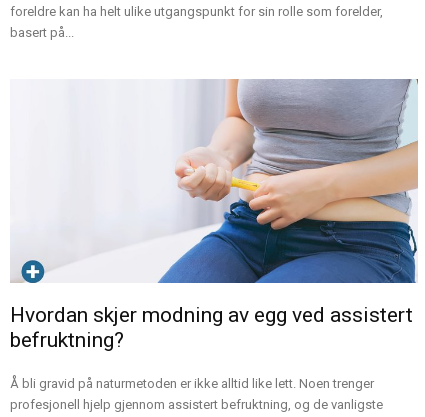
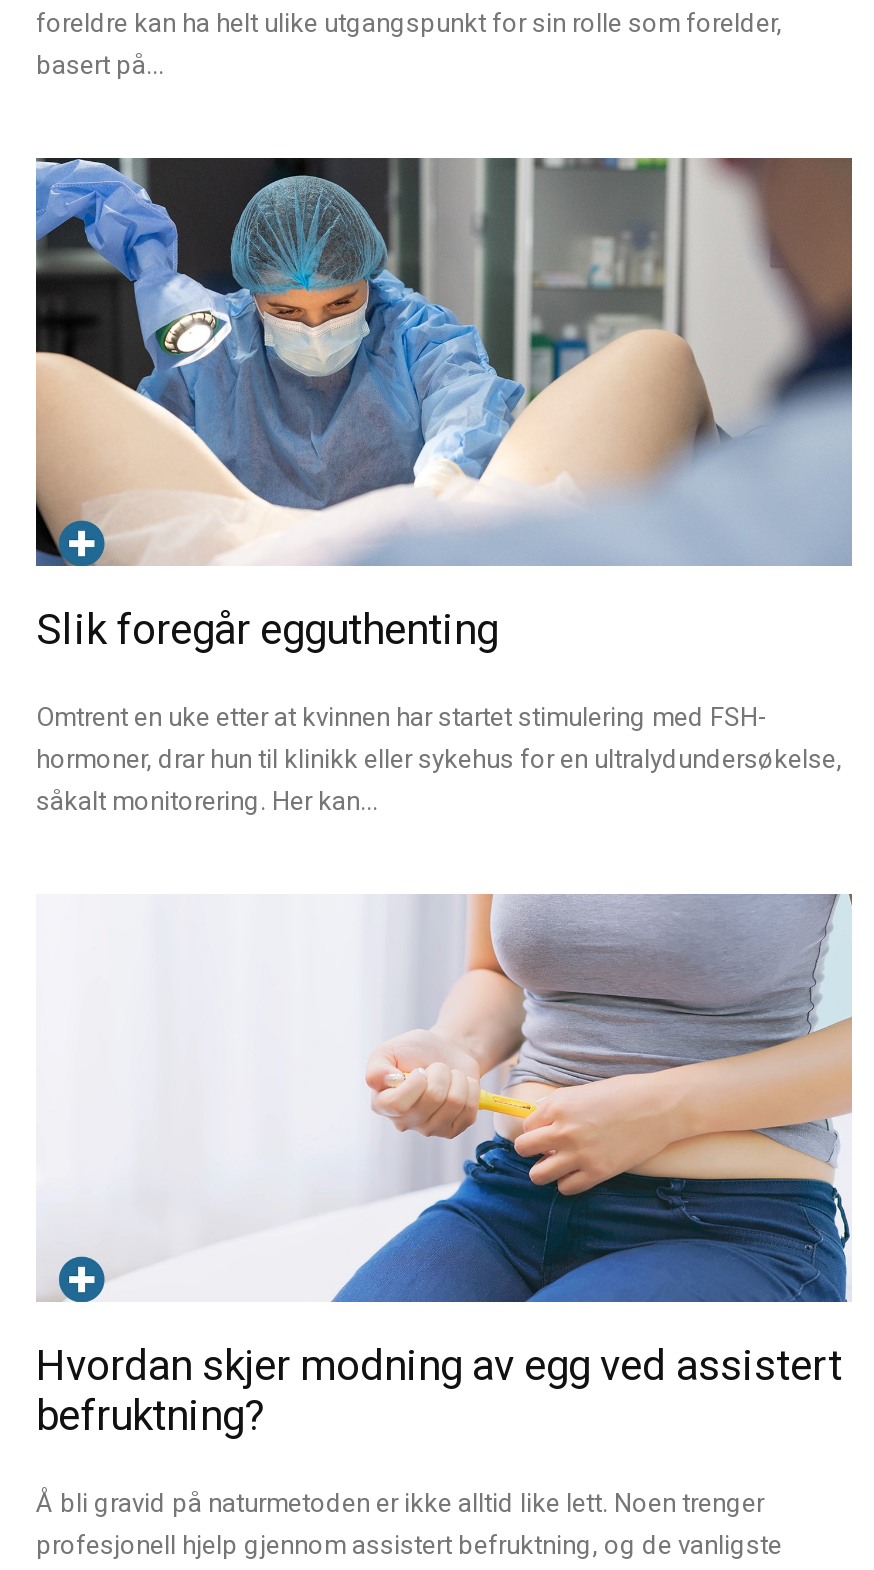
+ [image]
+ Slik foregår egguthenting
+ Omtrent en uke etter at kvinnen har startet stimulering med FSH-
+ hormoner, drar hun til klinikk eller sykehus for en ultralydundersøkelse,
+ såkalt monitorering. Her kan...
